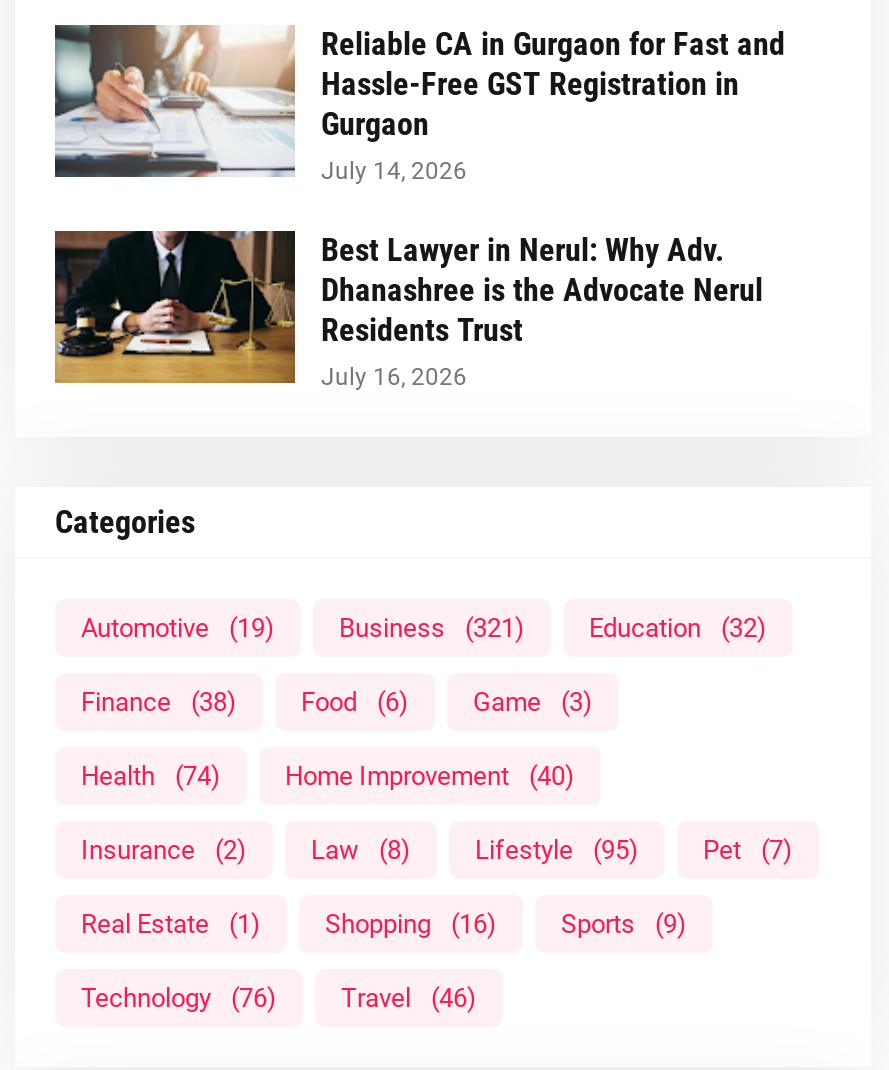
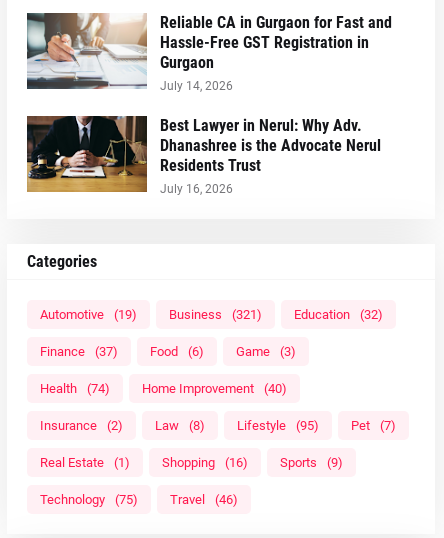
- Finance (38)
+ Finance (37)

- Technology (76)
+ Technology (75)
